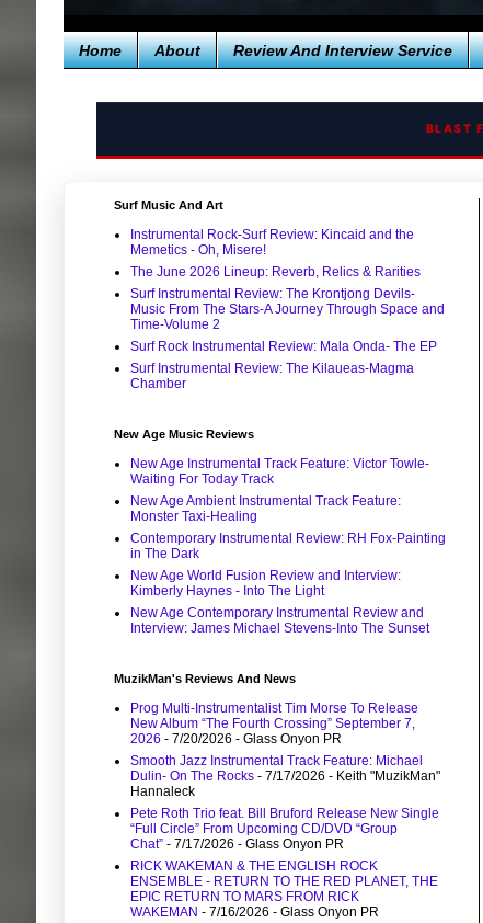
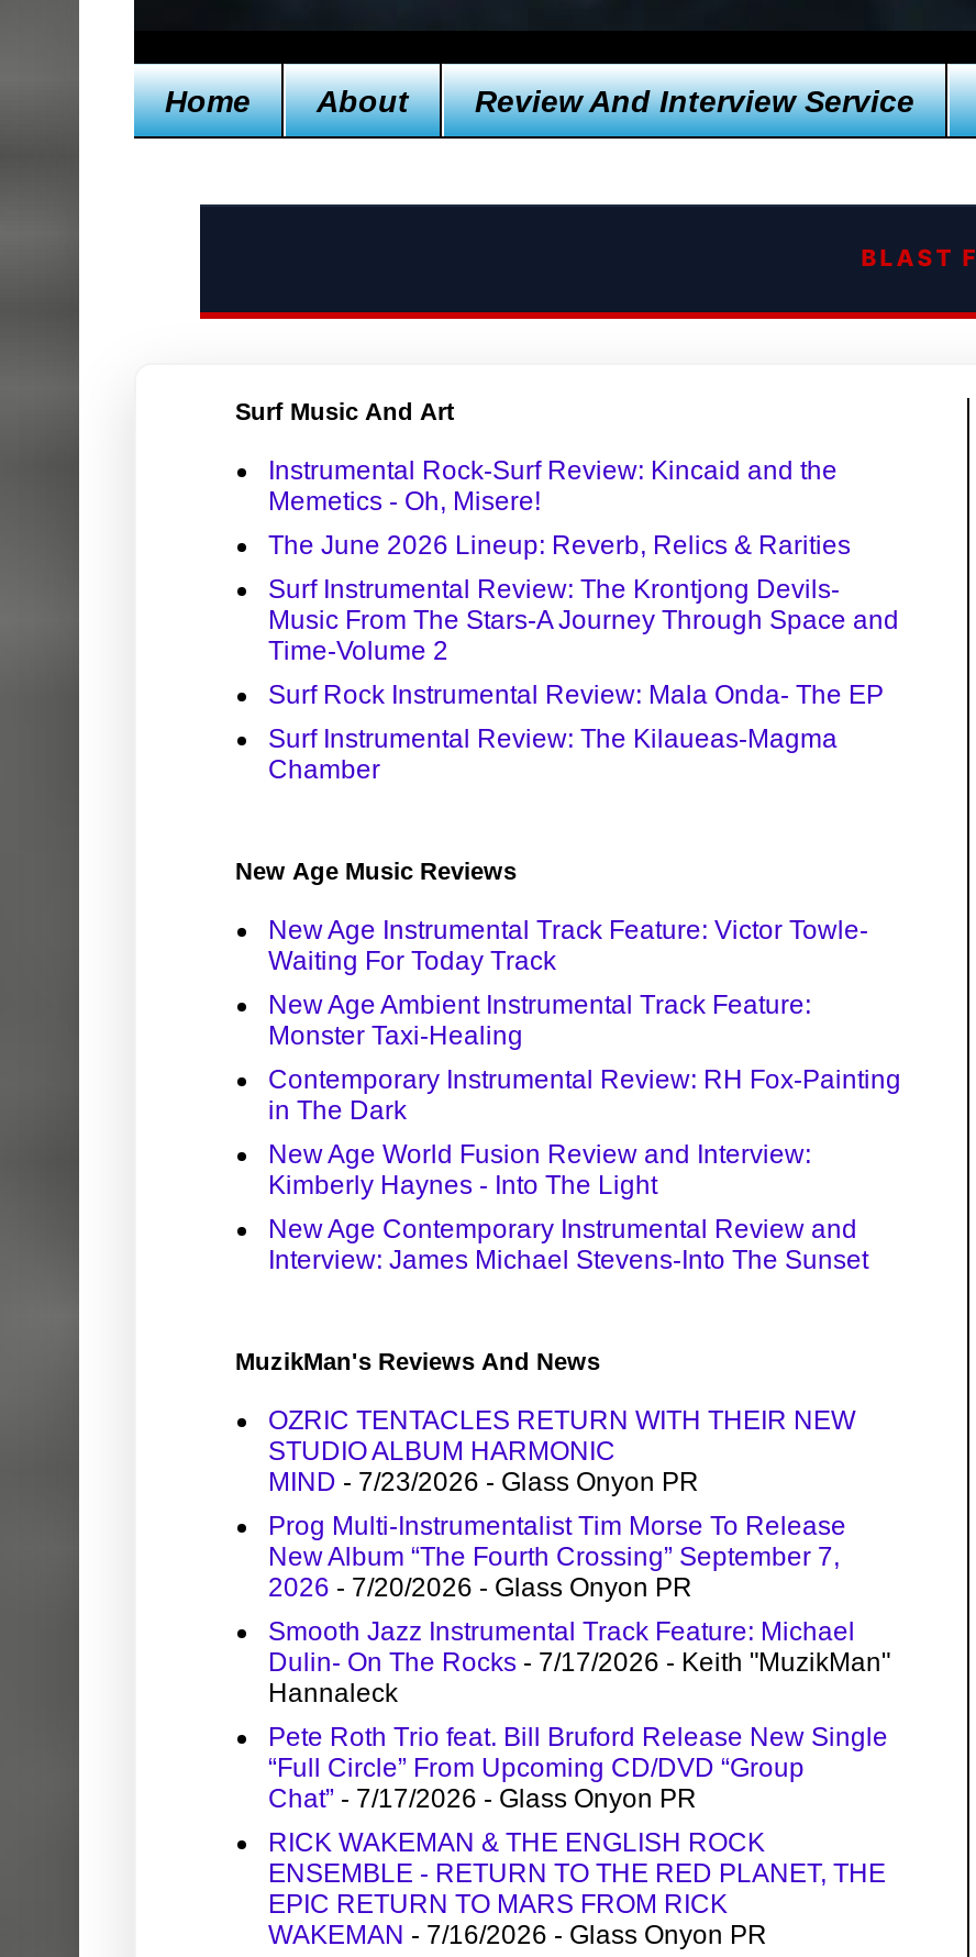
+ OZRIC TENTACLES RETURN WITH THEIR NEW
+ STUDIO ALBUM HARMONIC
+ MIND - 7/23/2026 - Glass Onyon PR
